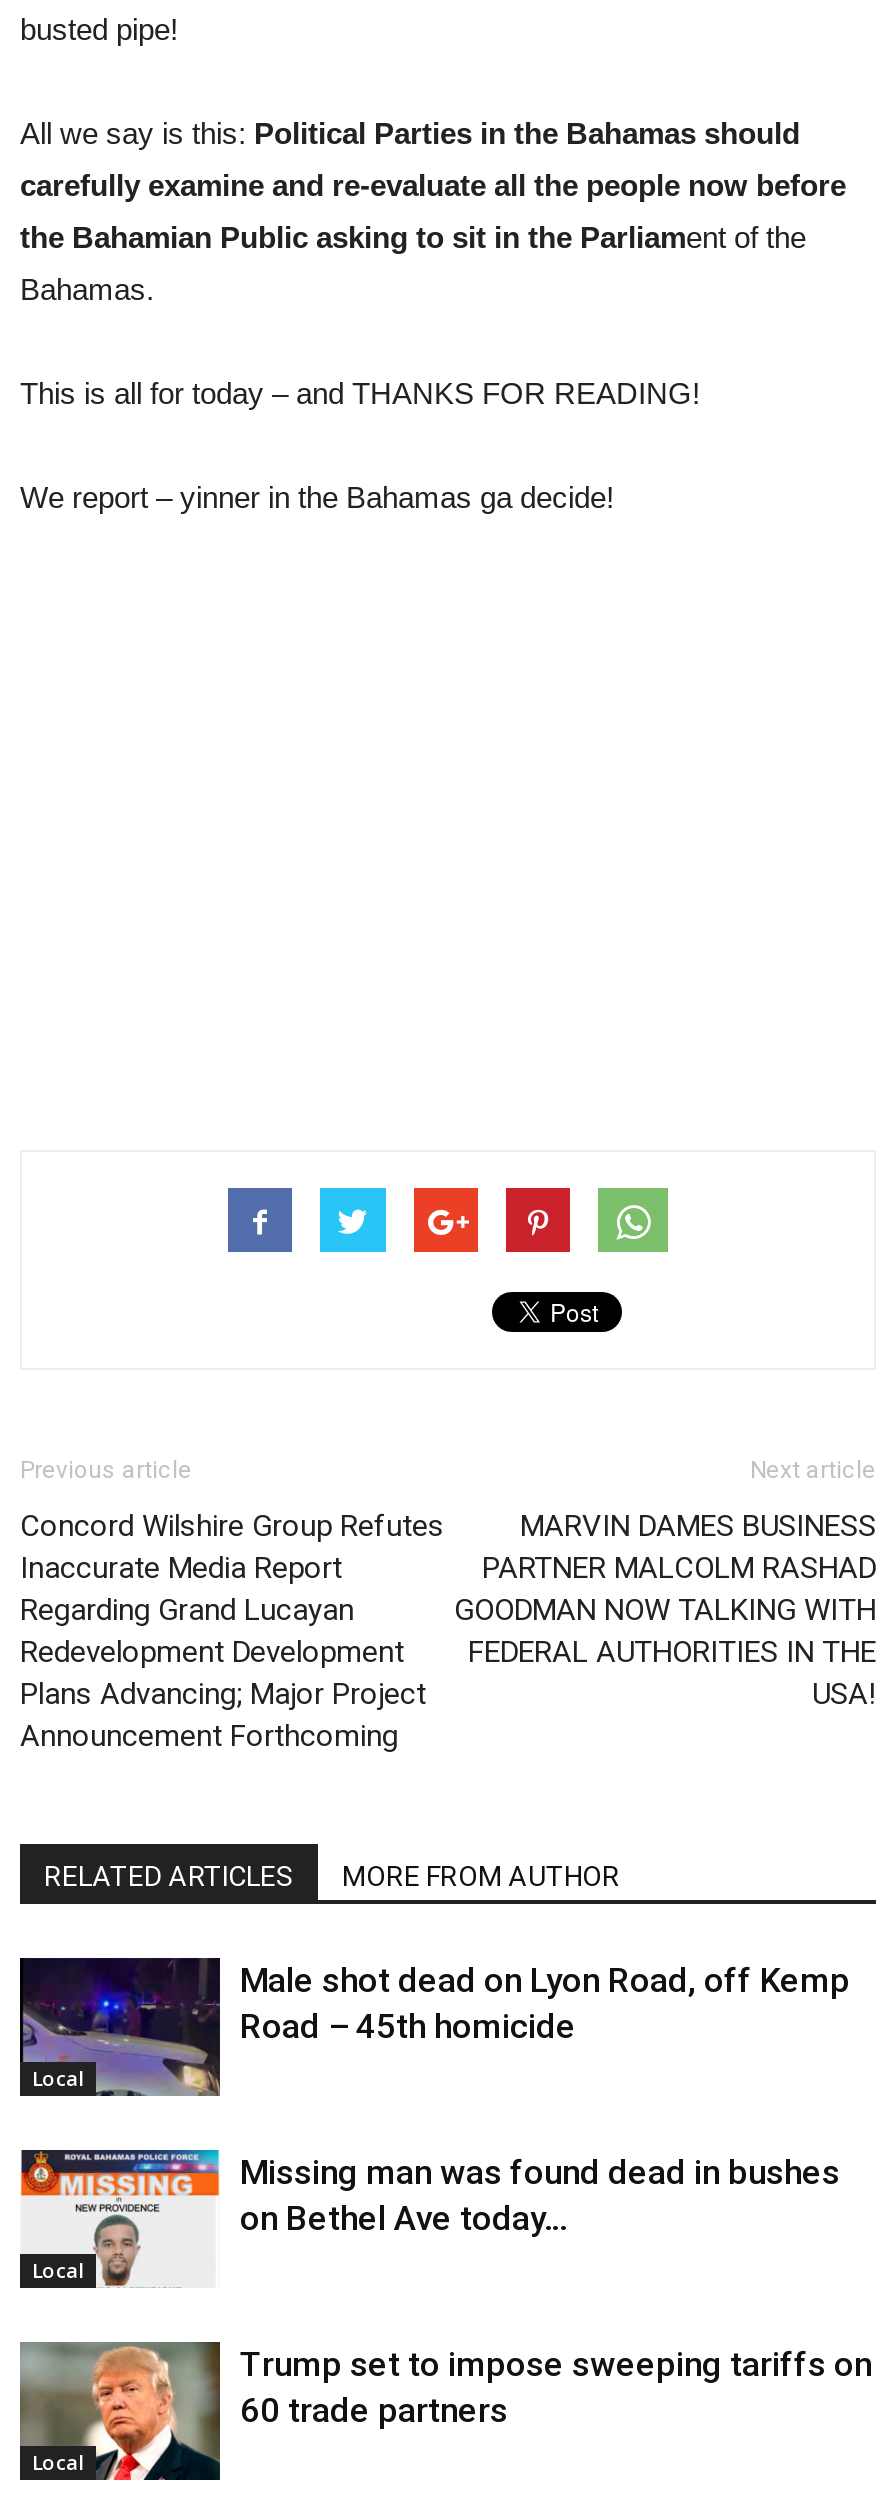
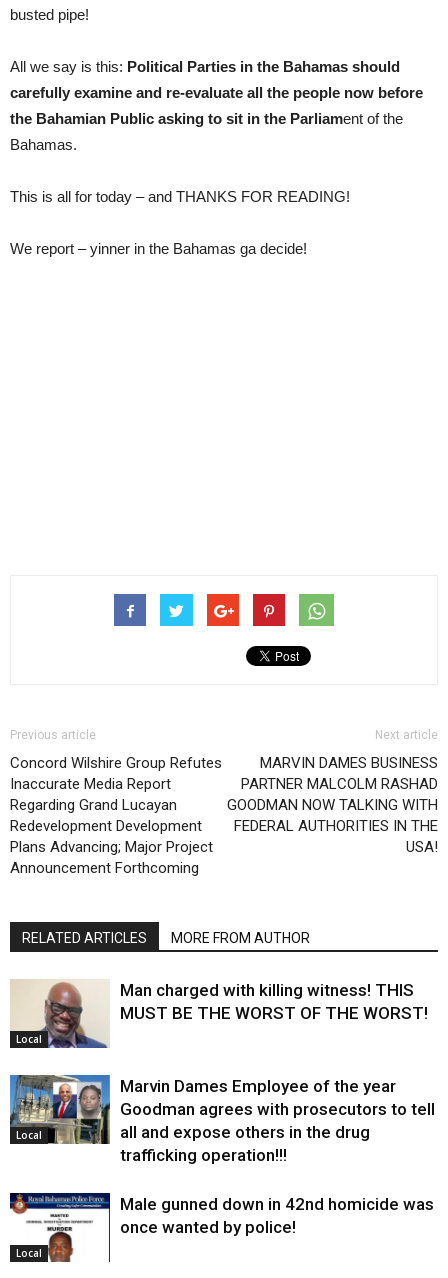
- [image]
- Male shot dead on Lyon Road, off Kemp
- Road – 45th homicide
+ [image]
+ Man charged with killing witness! THIS
+ MUST BE THE WORST OF THE WORST!

- [image]
- Missing man was found dead in bushes
- on Bethel Ave today…
+ [image]
+ Marvin Dames Employee of the year
+ Goodman agrees with prosecutors to tell
+ all and expose others in the drug
+ trafficking operation!!!

- [image]
- Trump set to impose sweeping tariffs on
- 60 trade partners
+ [image]
+ Male gunned down in 42nd homicide was
+ once wanted by police!
